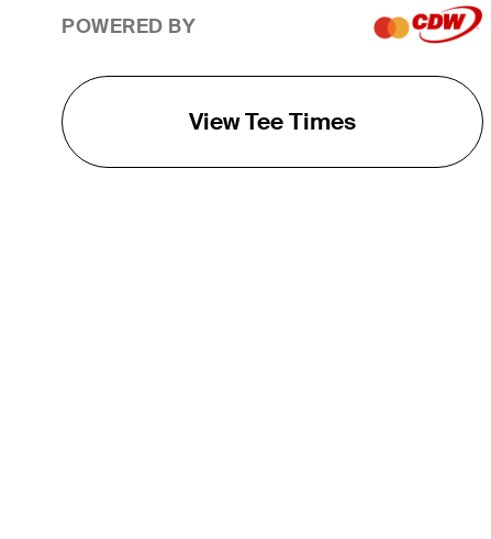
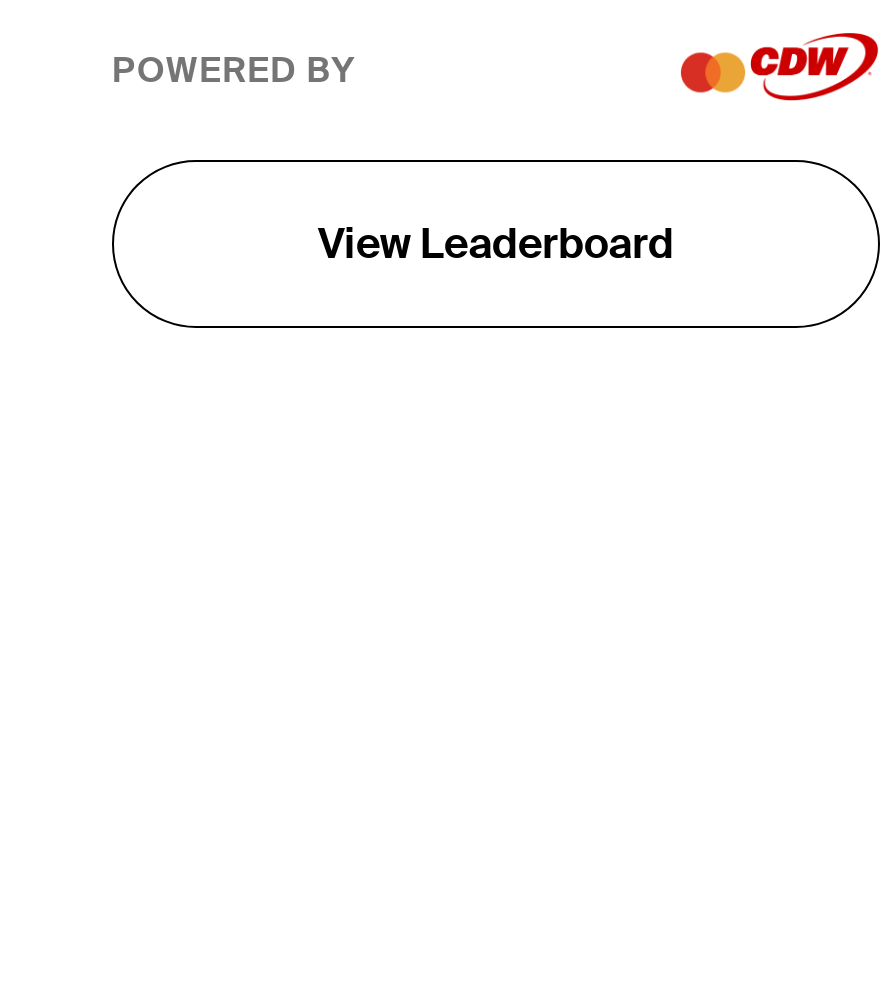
- View Tee Times
+ View Leaderboard
